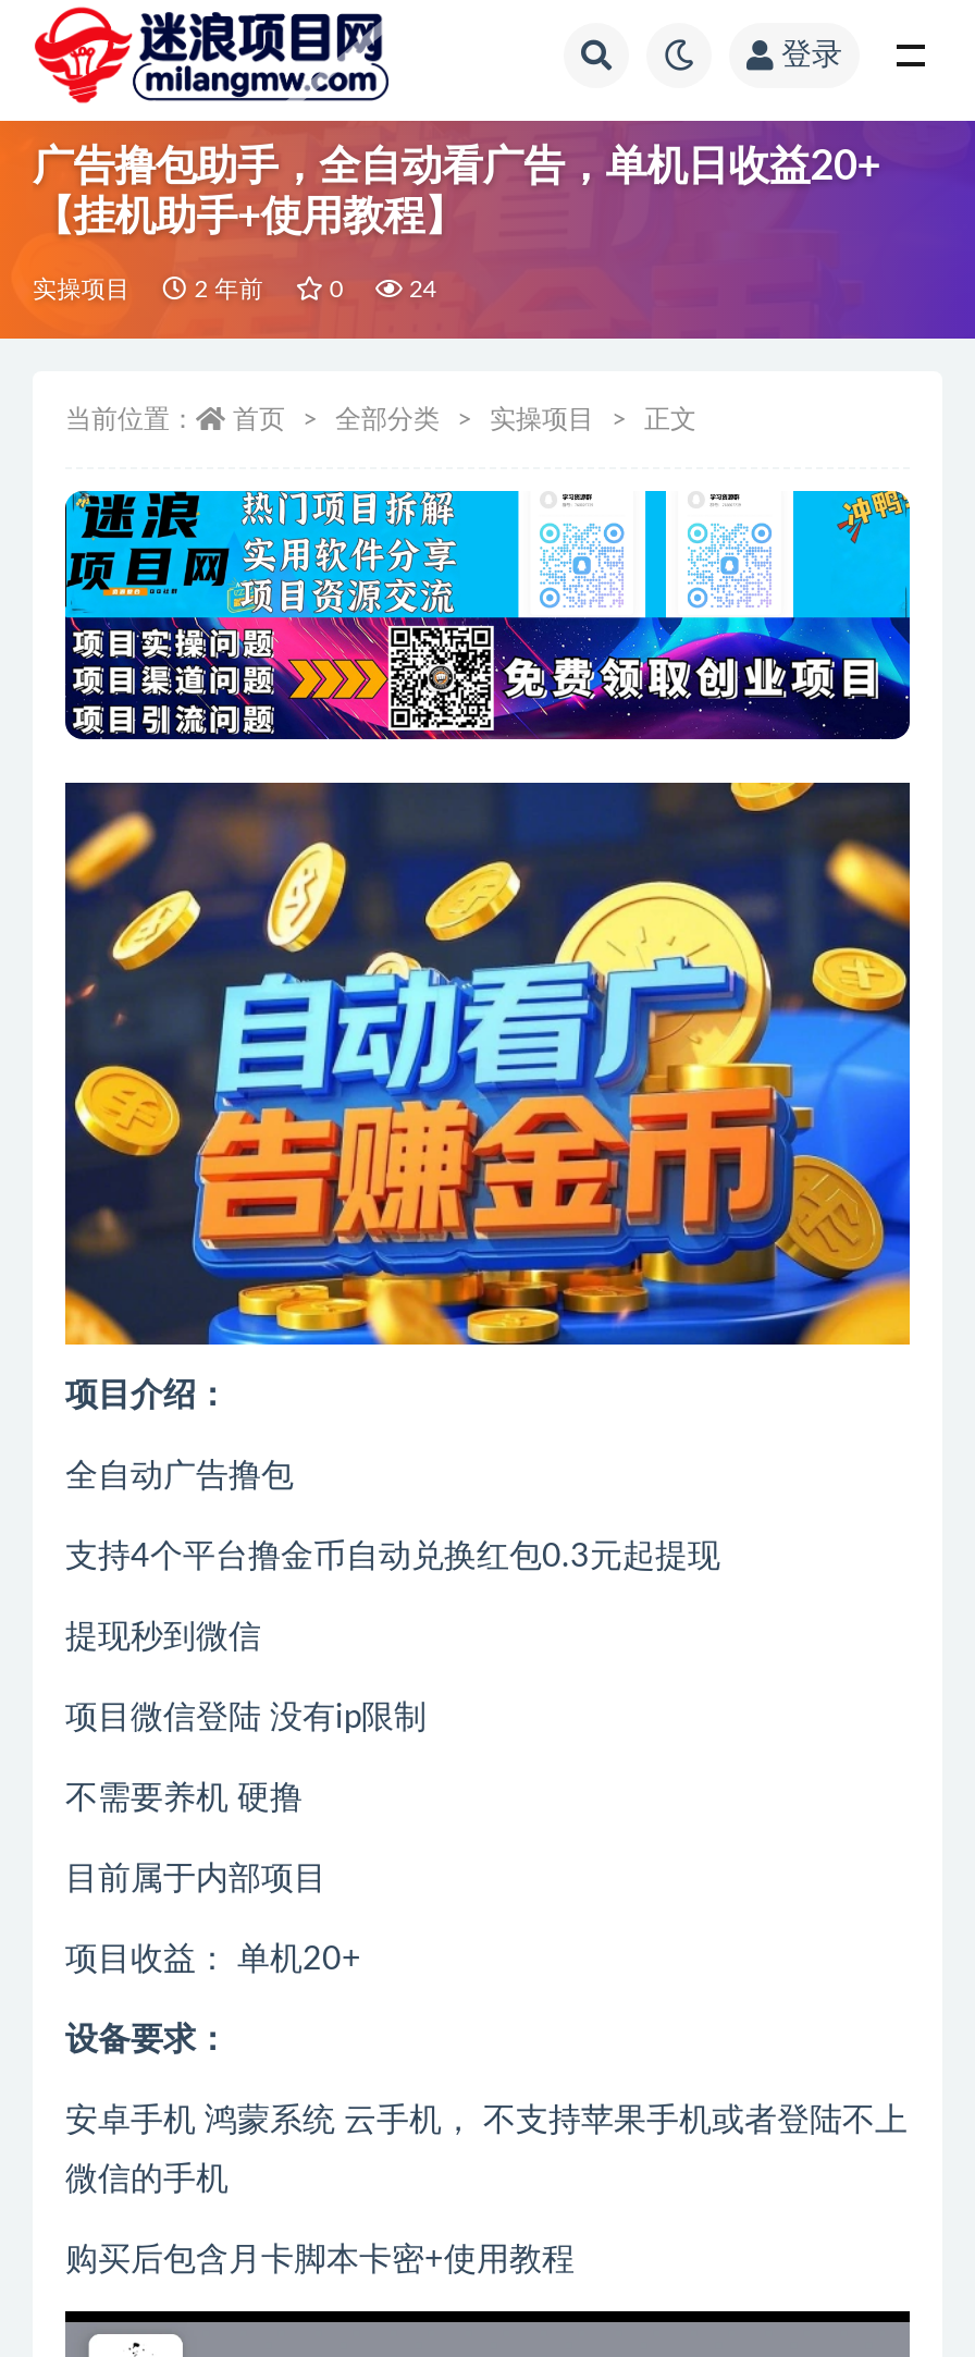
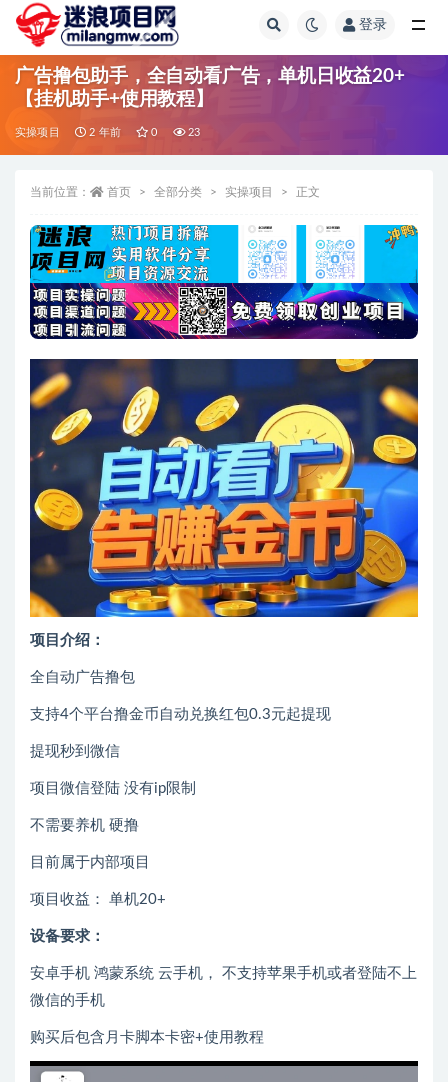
- 24
+ 23
